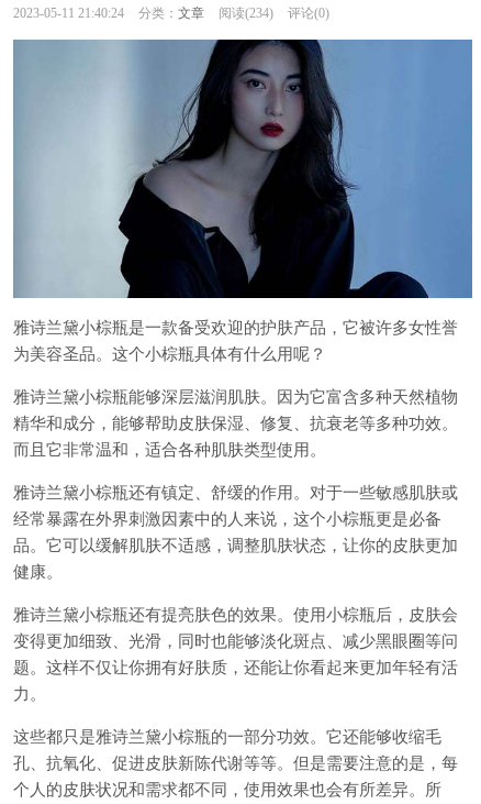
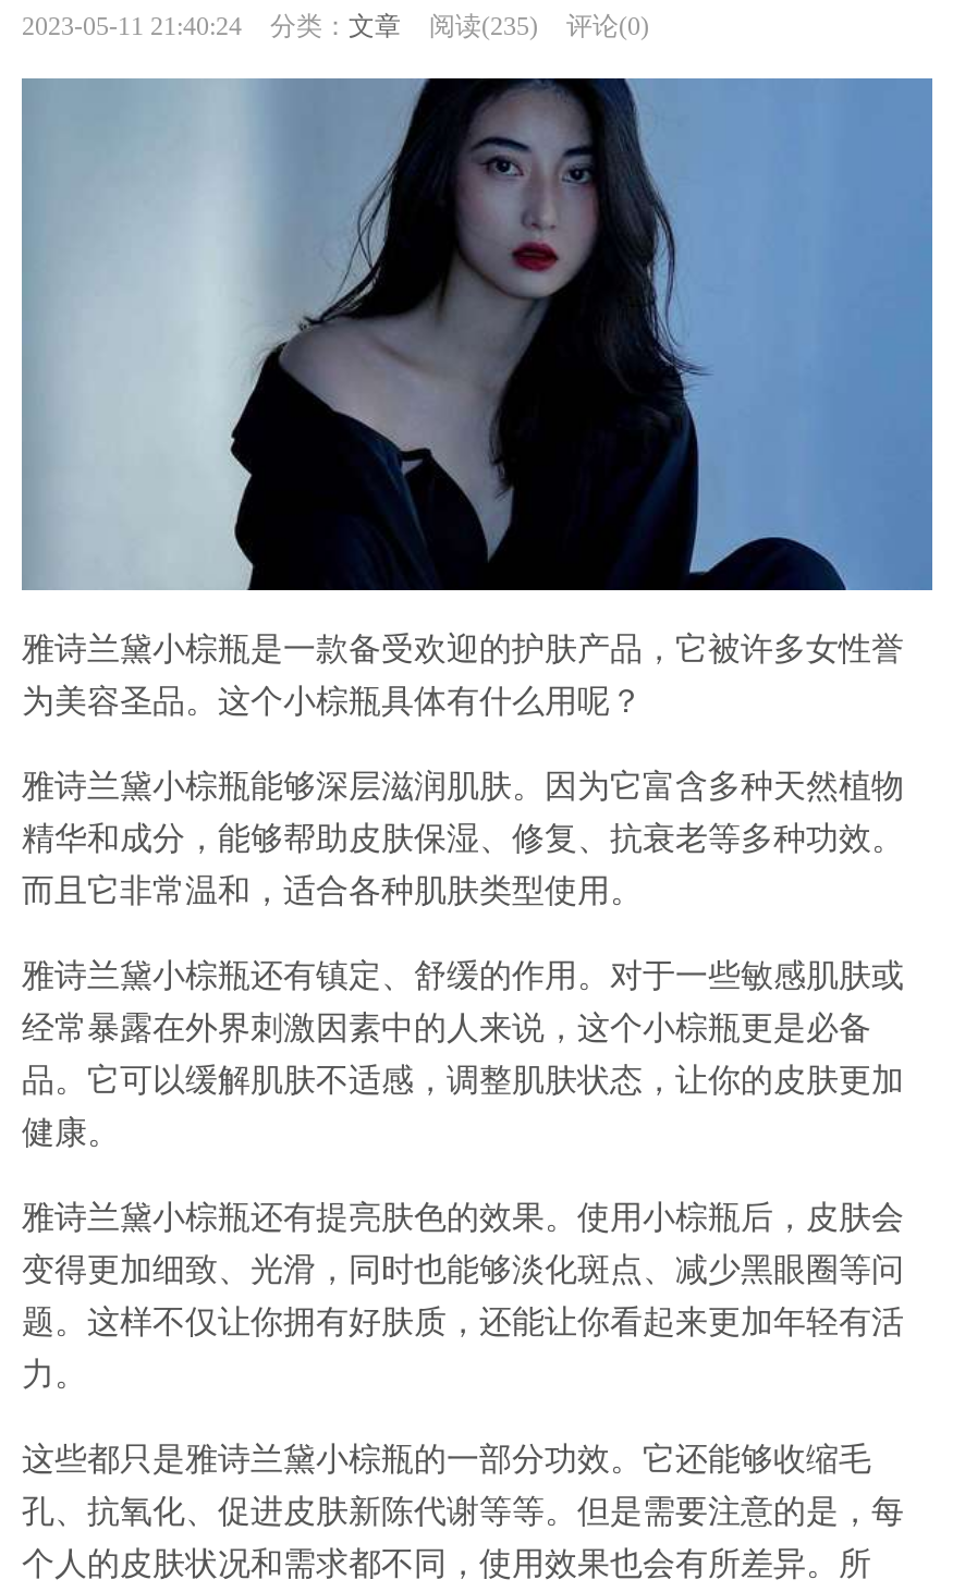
- 2023-05-11 21:40:24 分类：文章 阅读(234) 评论(0)
+ 2023-05-11 21:40:24 分类：文章 阅读(235) 评论(0)
